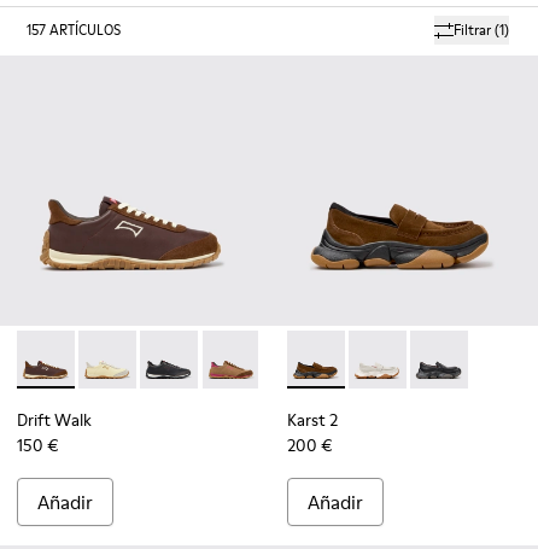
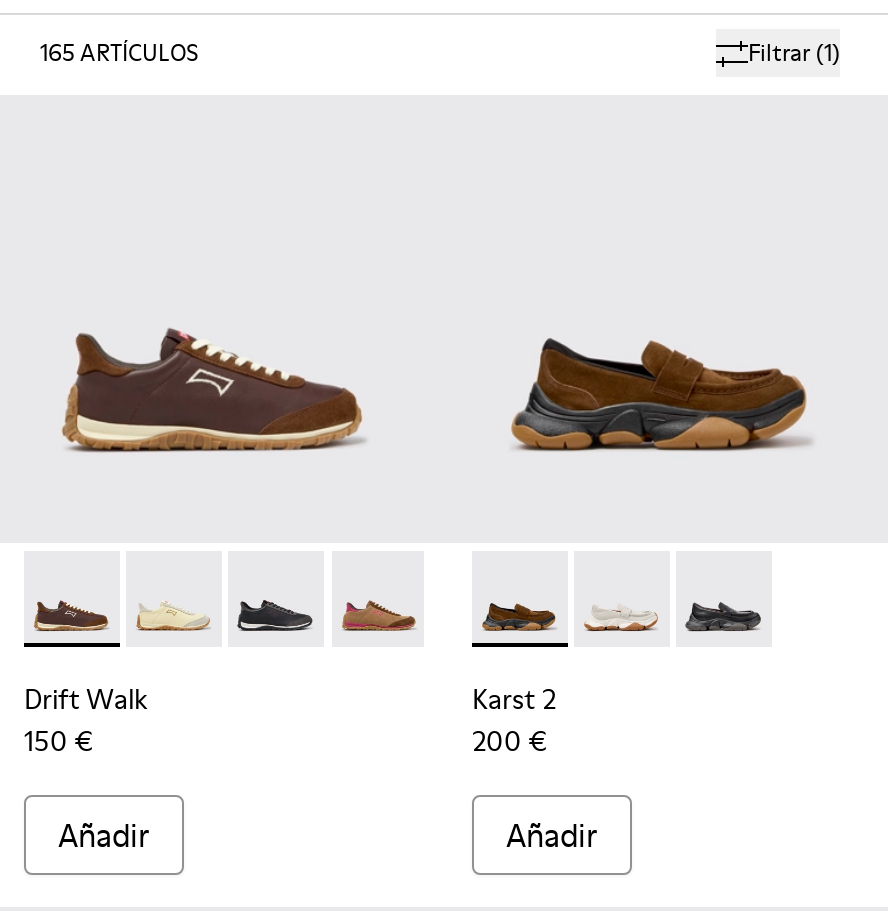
- 157 ARTÍCULOS
+ 165 ARTÍCULOS
